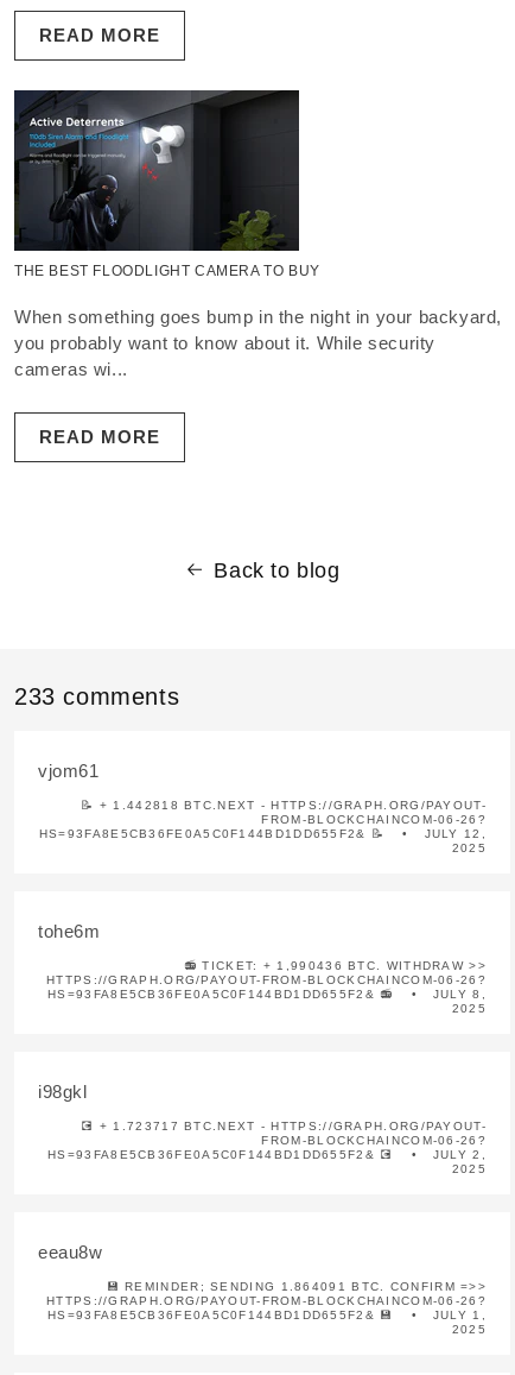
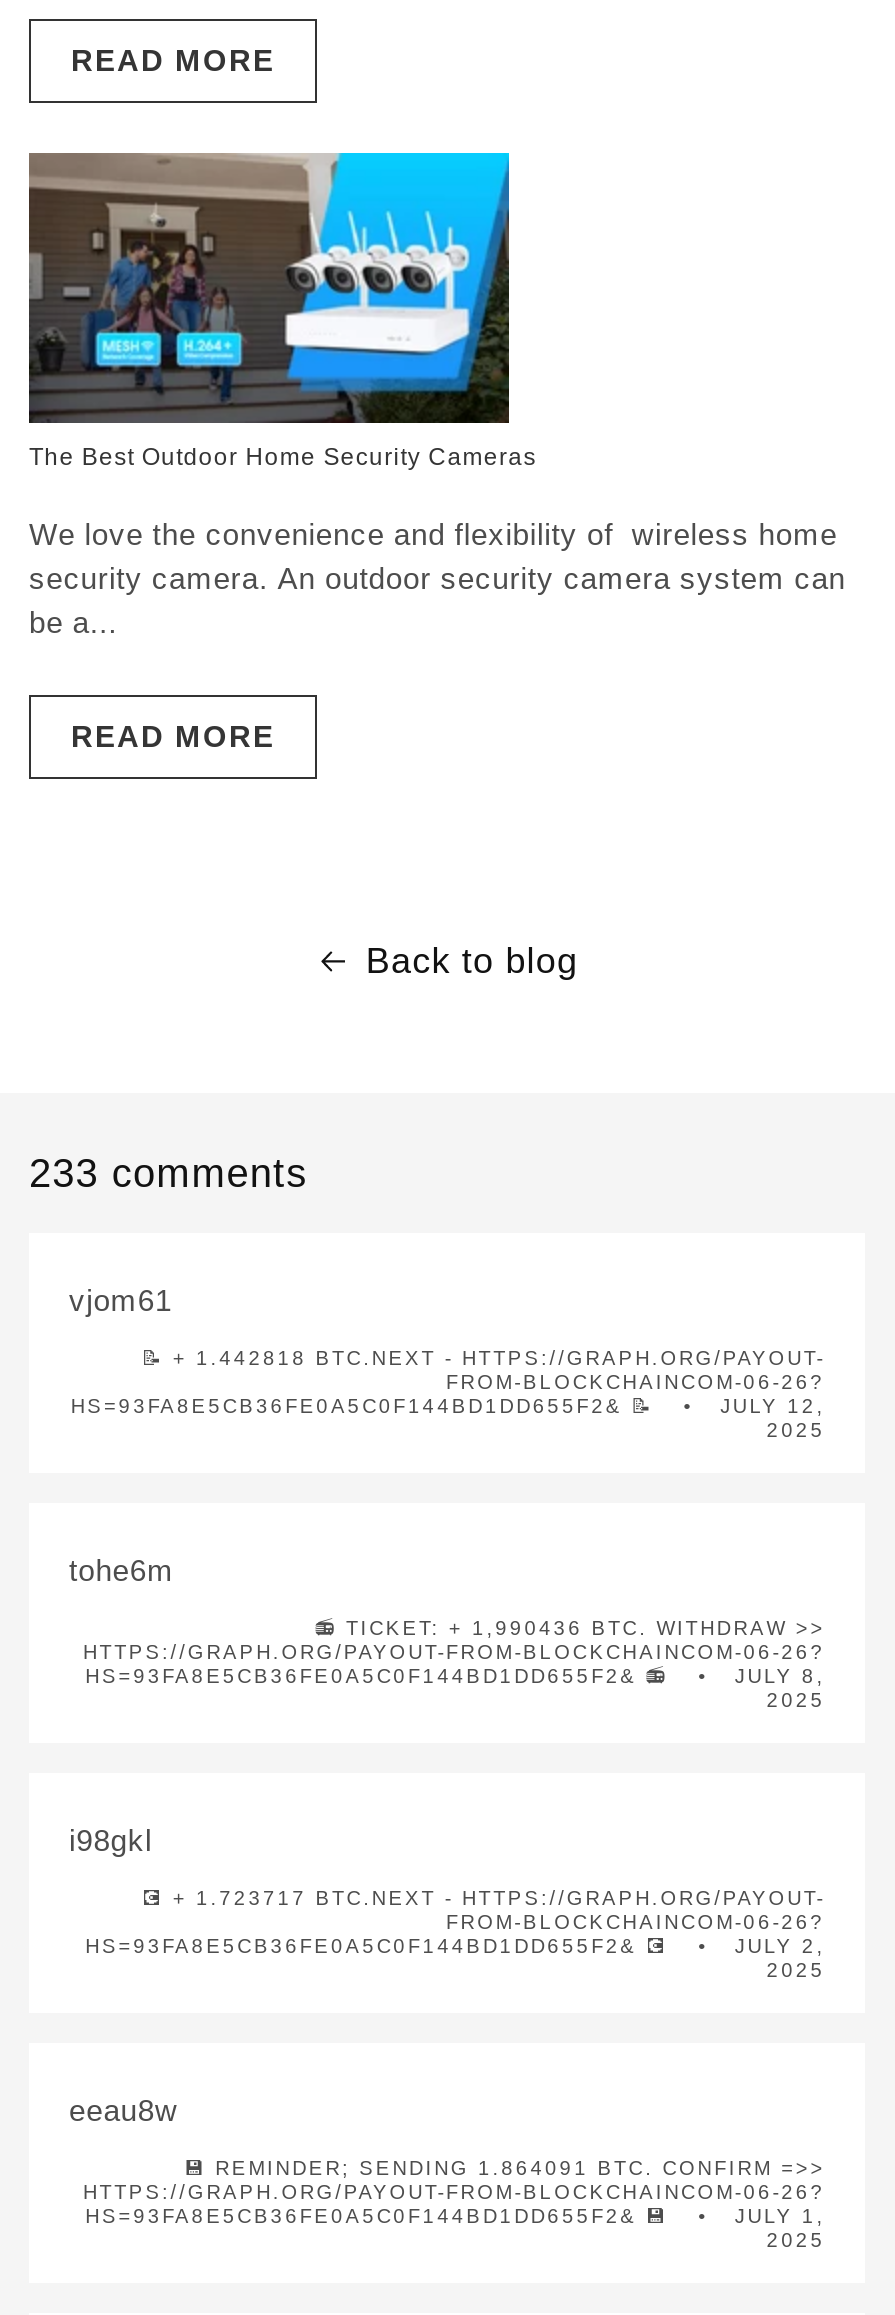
- [image]
- THE BEST FLOODLIGHT CAMERA TO BUY
+ [image]
+ The Best Outdoor Home Security Cameras

- When something goes bump in the night in your backyard,
- you probably want to know about it. While security
- cameras wi...
+ We love the convenience and flexibility of wireless home
+ security camera. An outdoor security camera system can
+ be a...
